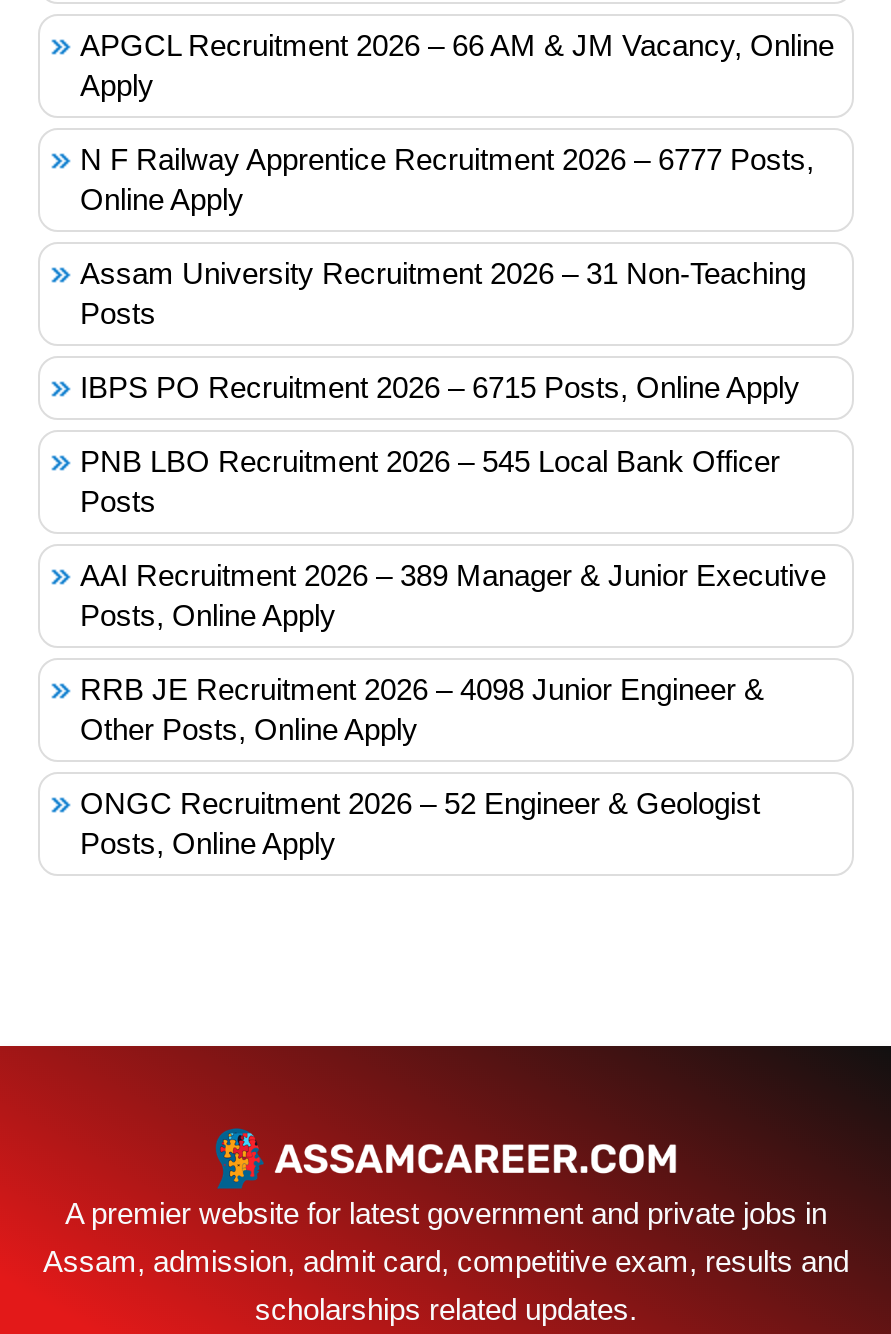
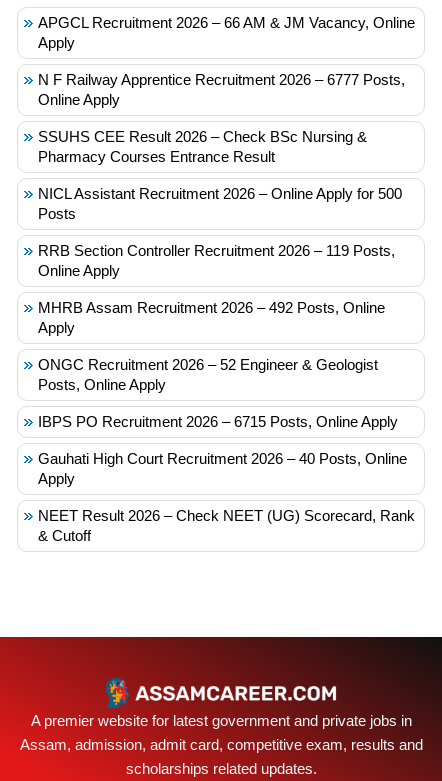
- Assam University Recruitment 2026 – 31 Non-Teaching
+ SSUHS CEE Result 2026 – Check BSc Nursing &
+ Pharmacy Courses Entrance Result
+ NICL Assistant Recruitment 2026 – Online Apply for 500

moved down: IBPS PO Recruitment 2026 – 6715 Posts, Online Apply

- PNB LBO Recruitment 2026 – 545 Local Bank Officer
- Posts
- AAI Recruitment 2026 – 389 Manager & Junior Executive
- Posts, Online Apply
- RRB JE Recruitment 2026 – 4098 Junior Engineer &
- Other Posts, Online Apply
+ RRB Section Controller Recruitment 2026 – 119 Posts,
+ Online Apply
+ MHRB Assam Recruitment 2026 – 492 Posts, Online
+ Apply

moved up: ONGC Recruitment 2026 – 52 Engineer & Geologist | Posts, Online Apply

+ Gauhati High Court Recruitment 2026 – 40 Posts, Online
+ Apply
+ NEET Result 2026 – Check NEET (UG) Scorecard, Rank
+ & Cutoff
